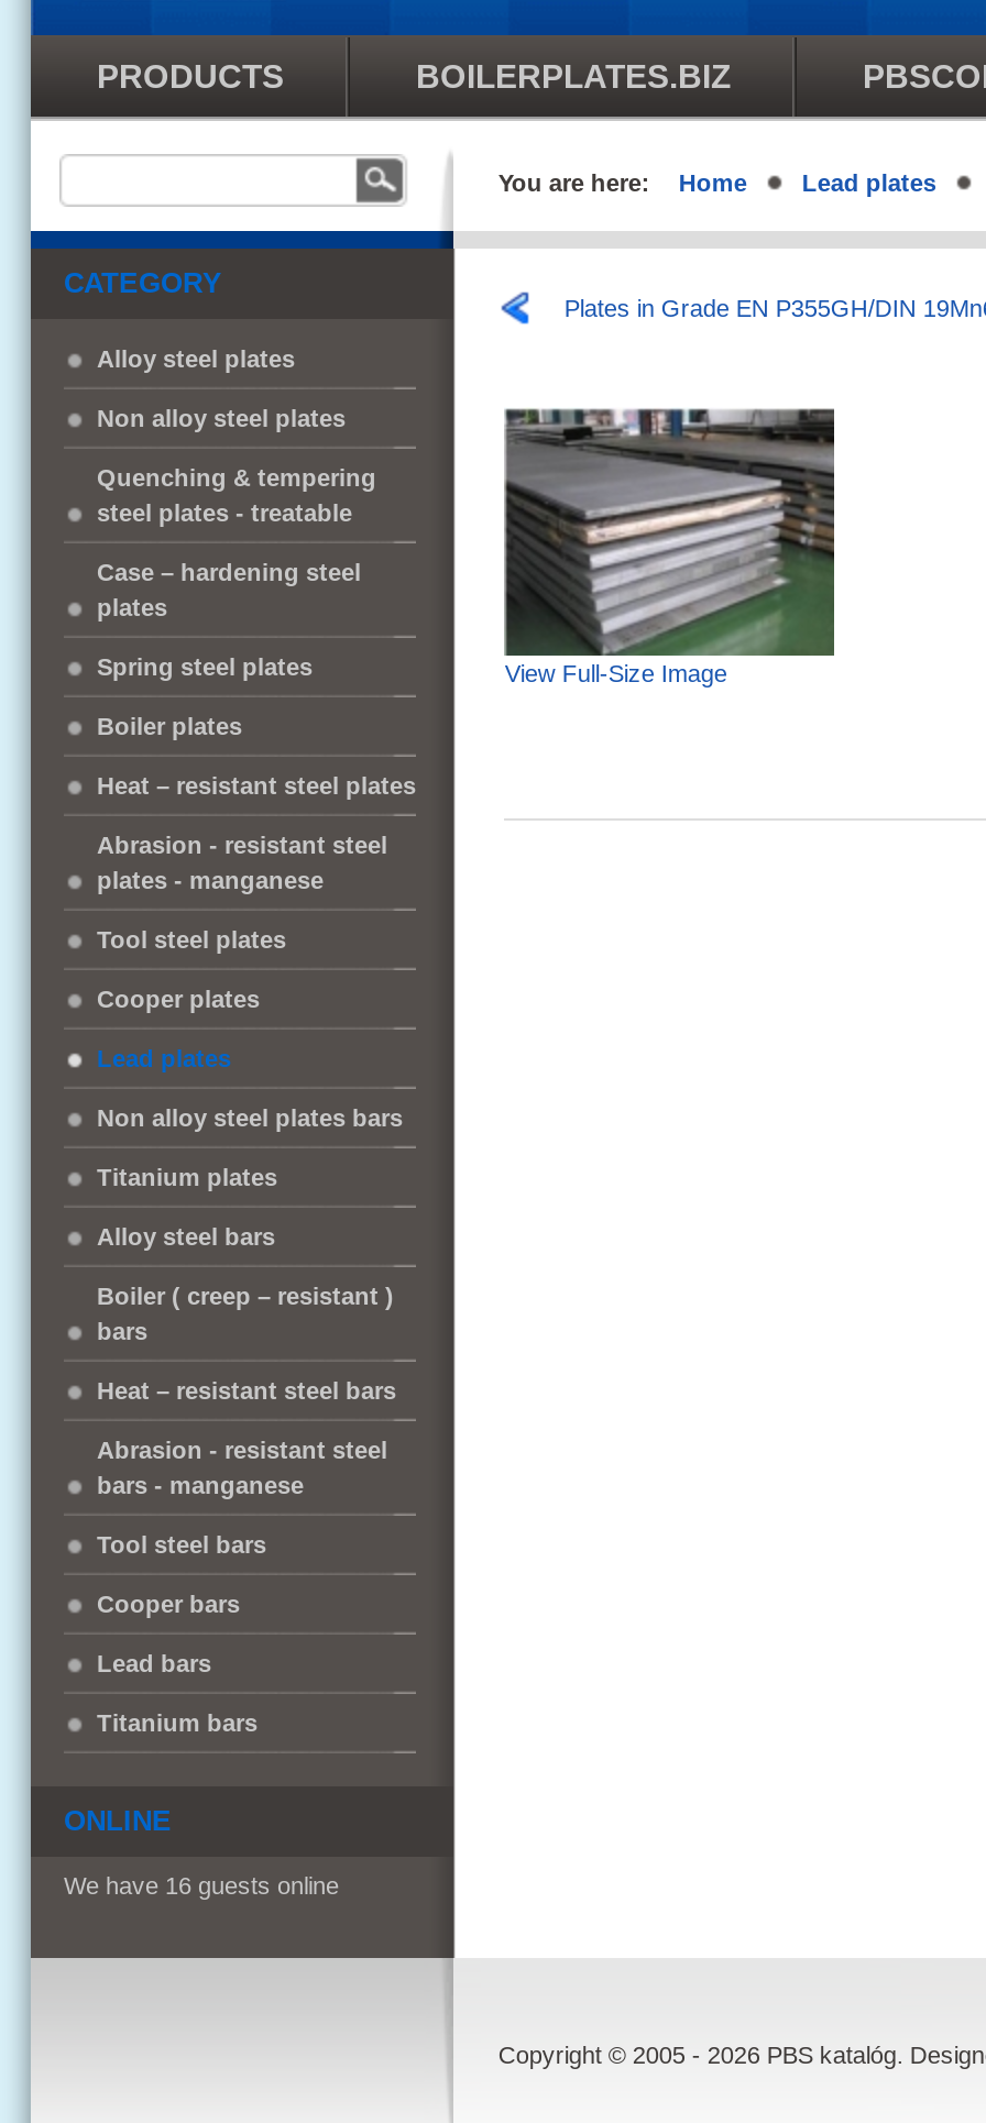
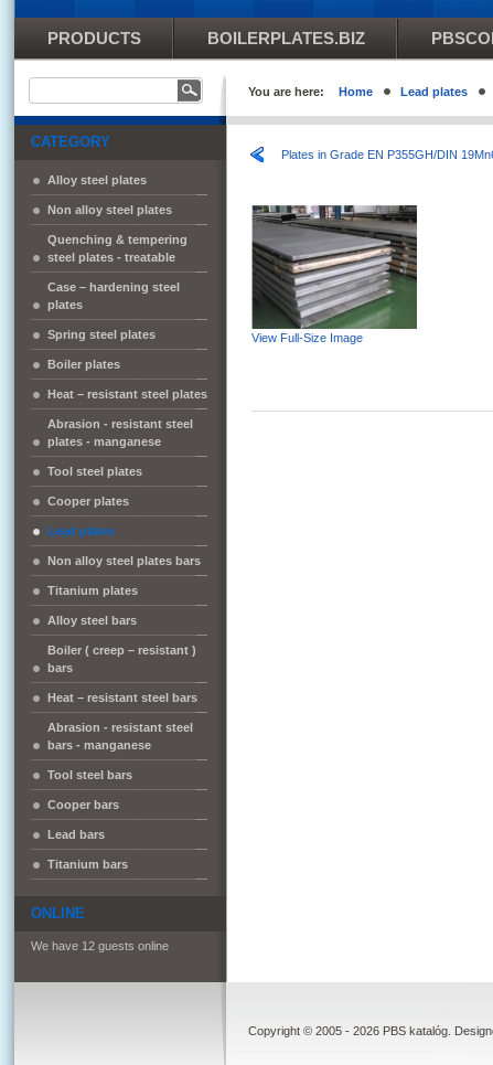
- We have 16 guests online
+ We have 12 guests online
